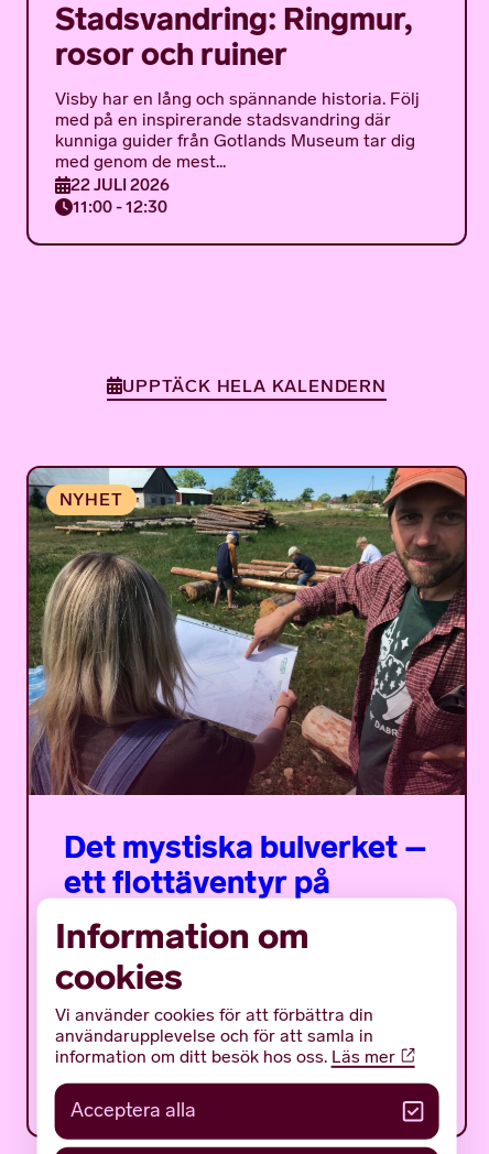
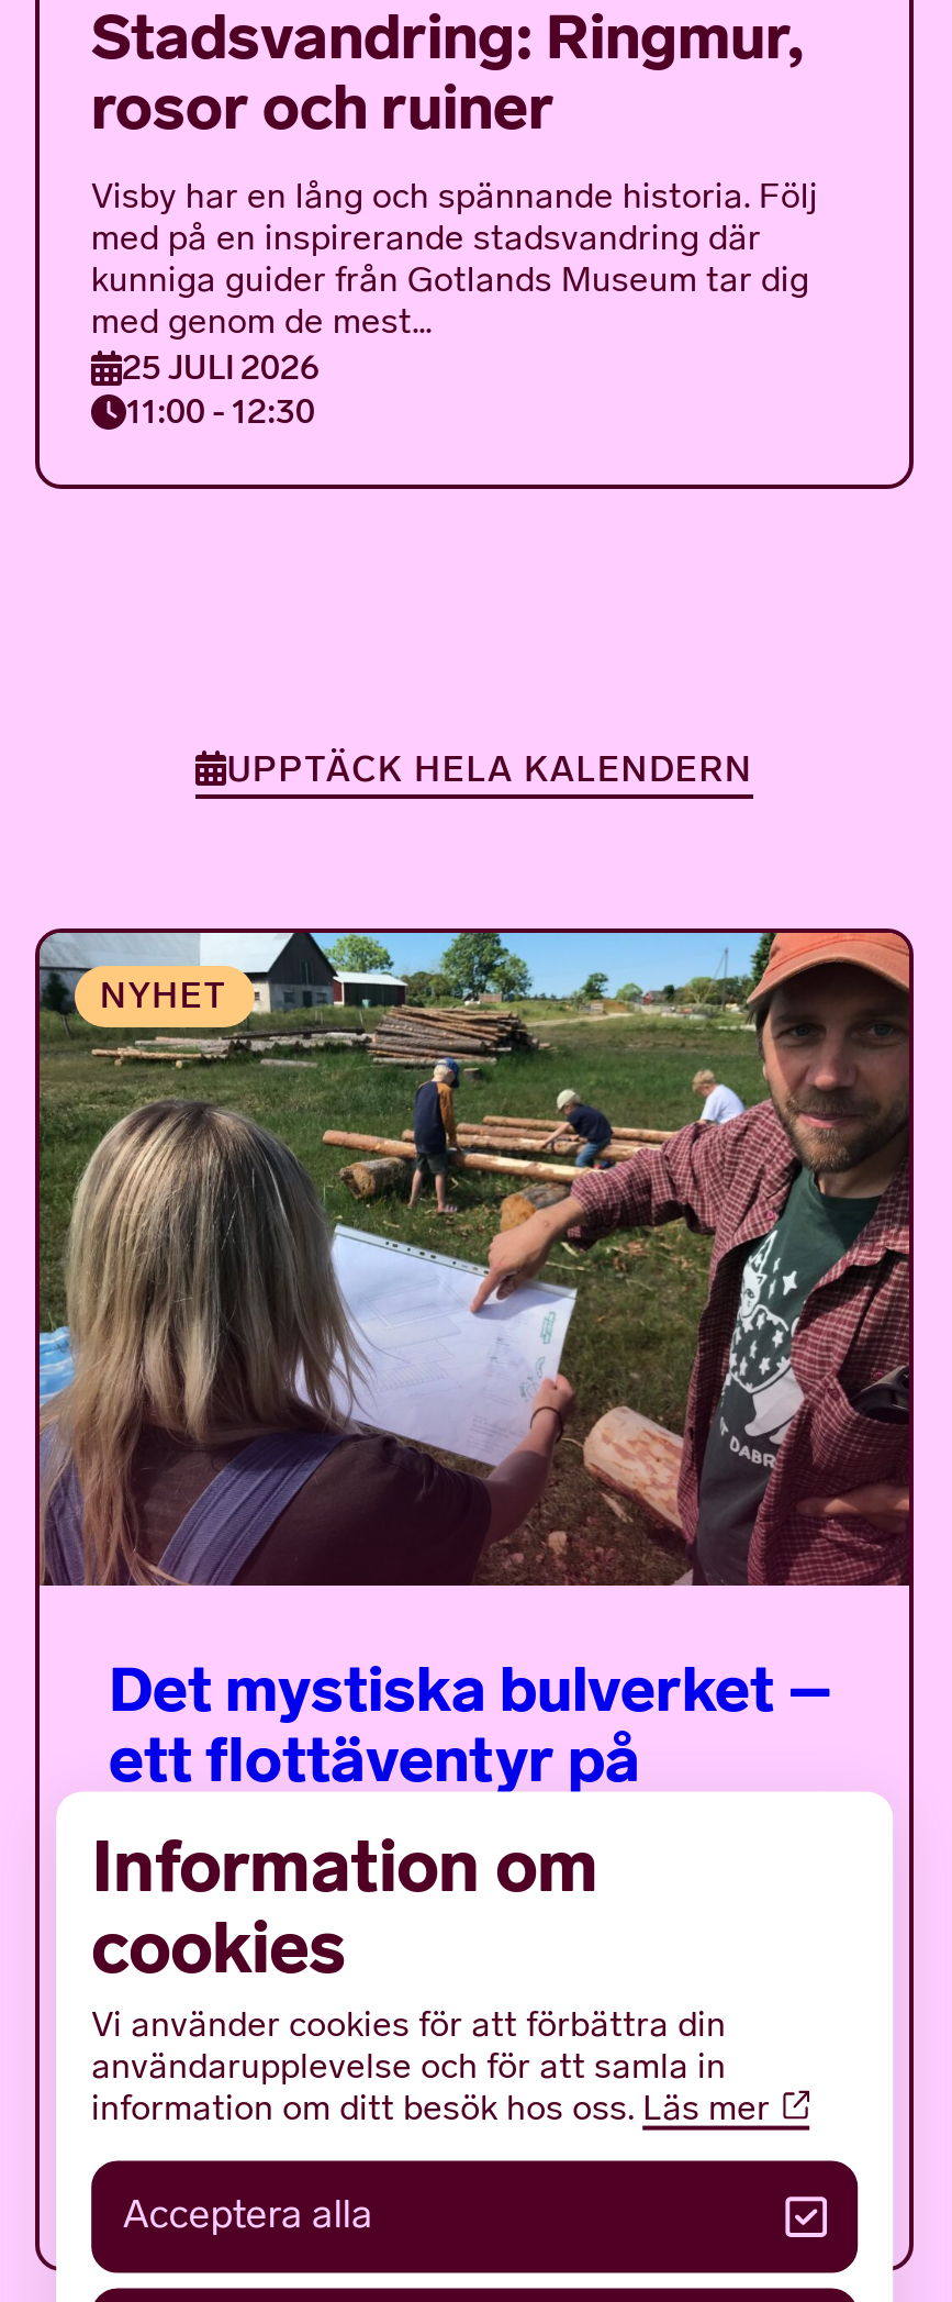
- 22 JULI 2026
+ 25 JULI 2026
